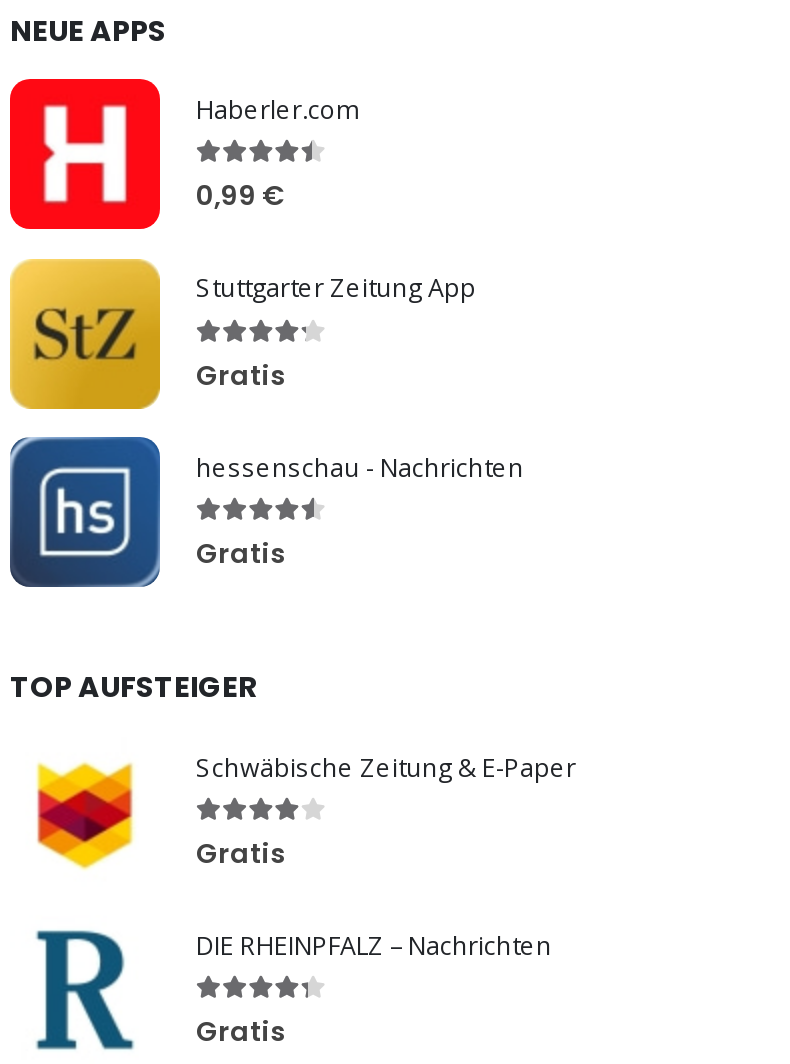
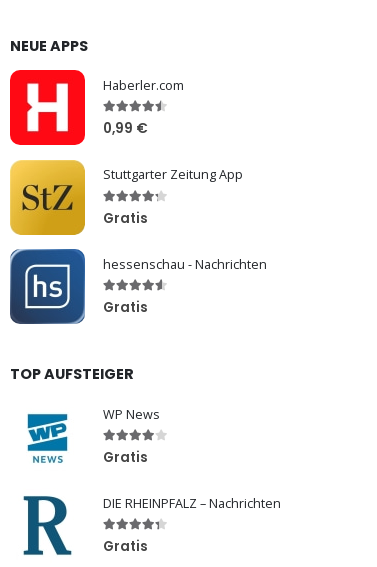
- [image]
- Schwäbische Zeitung & E-Paper
+ [image]
+ WP News
